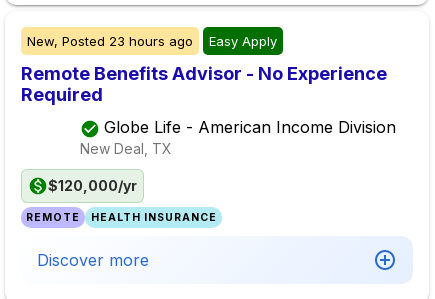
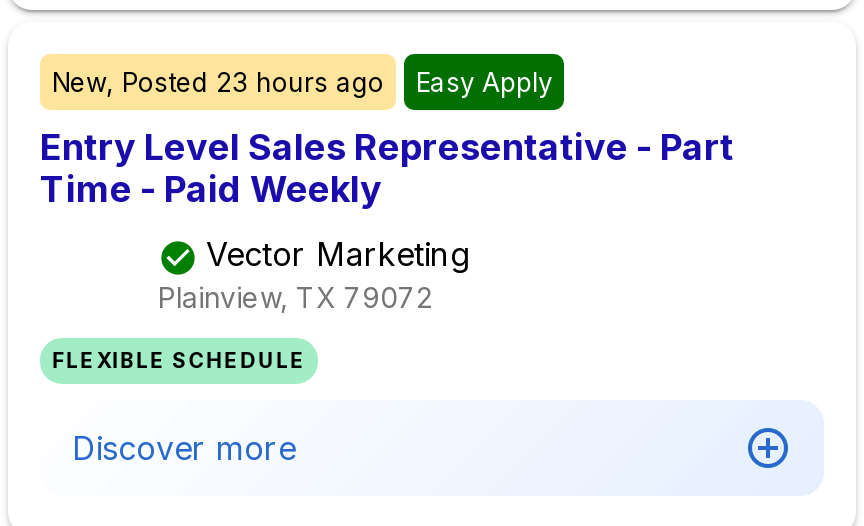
- Remote Benefits Advisor - No Experience
- Required
- Globe Life - American Income Division
- New Deal, TX
- $120,000/yr
- REMOTE
- HEALTH INSURANCE
+ Entry Level Sales Representative - Part
+ Time - Paid Weekly
+ Vector Marketing
+ Plainview, TX 79072
+ FLEXIBLE SCHEDULE
